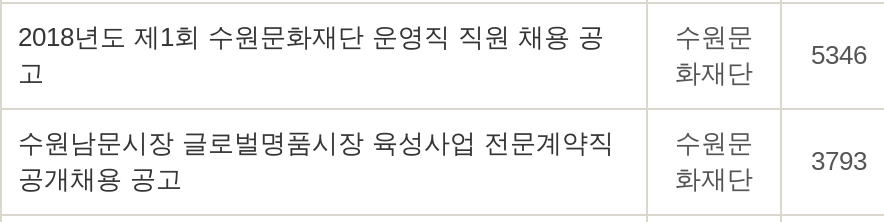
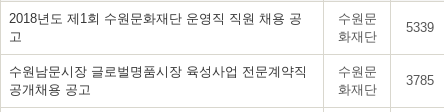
- 5346
+ 5339

- 3793
+ 3785
